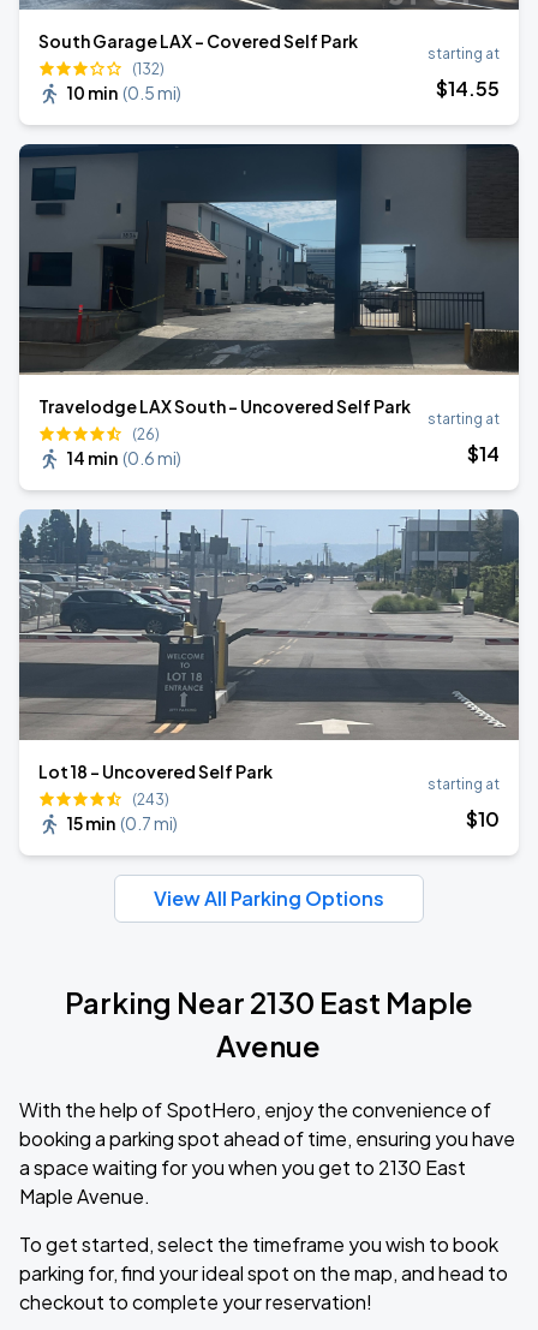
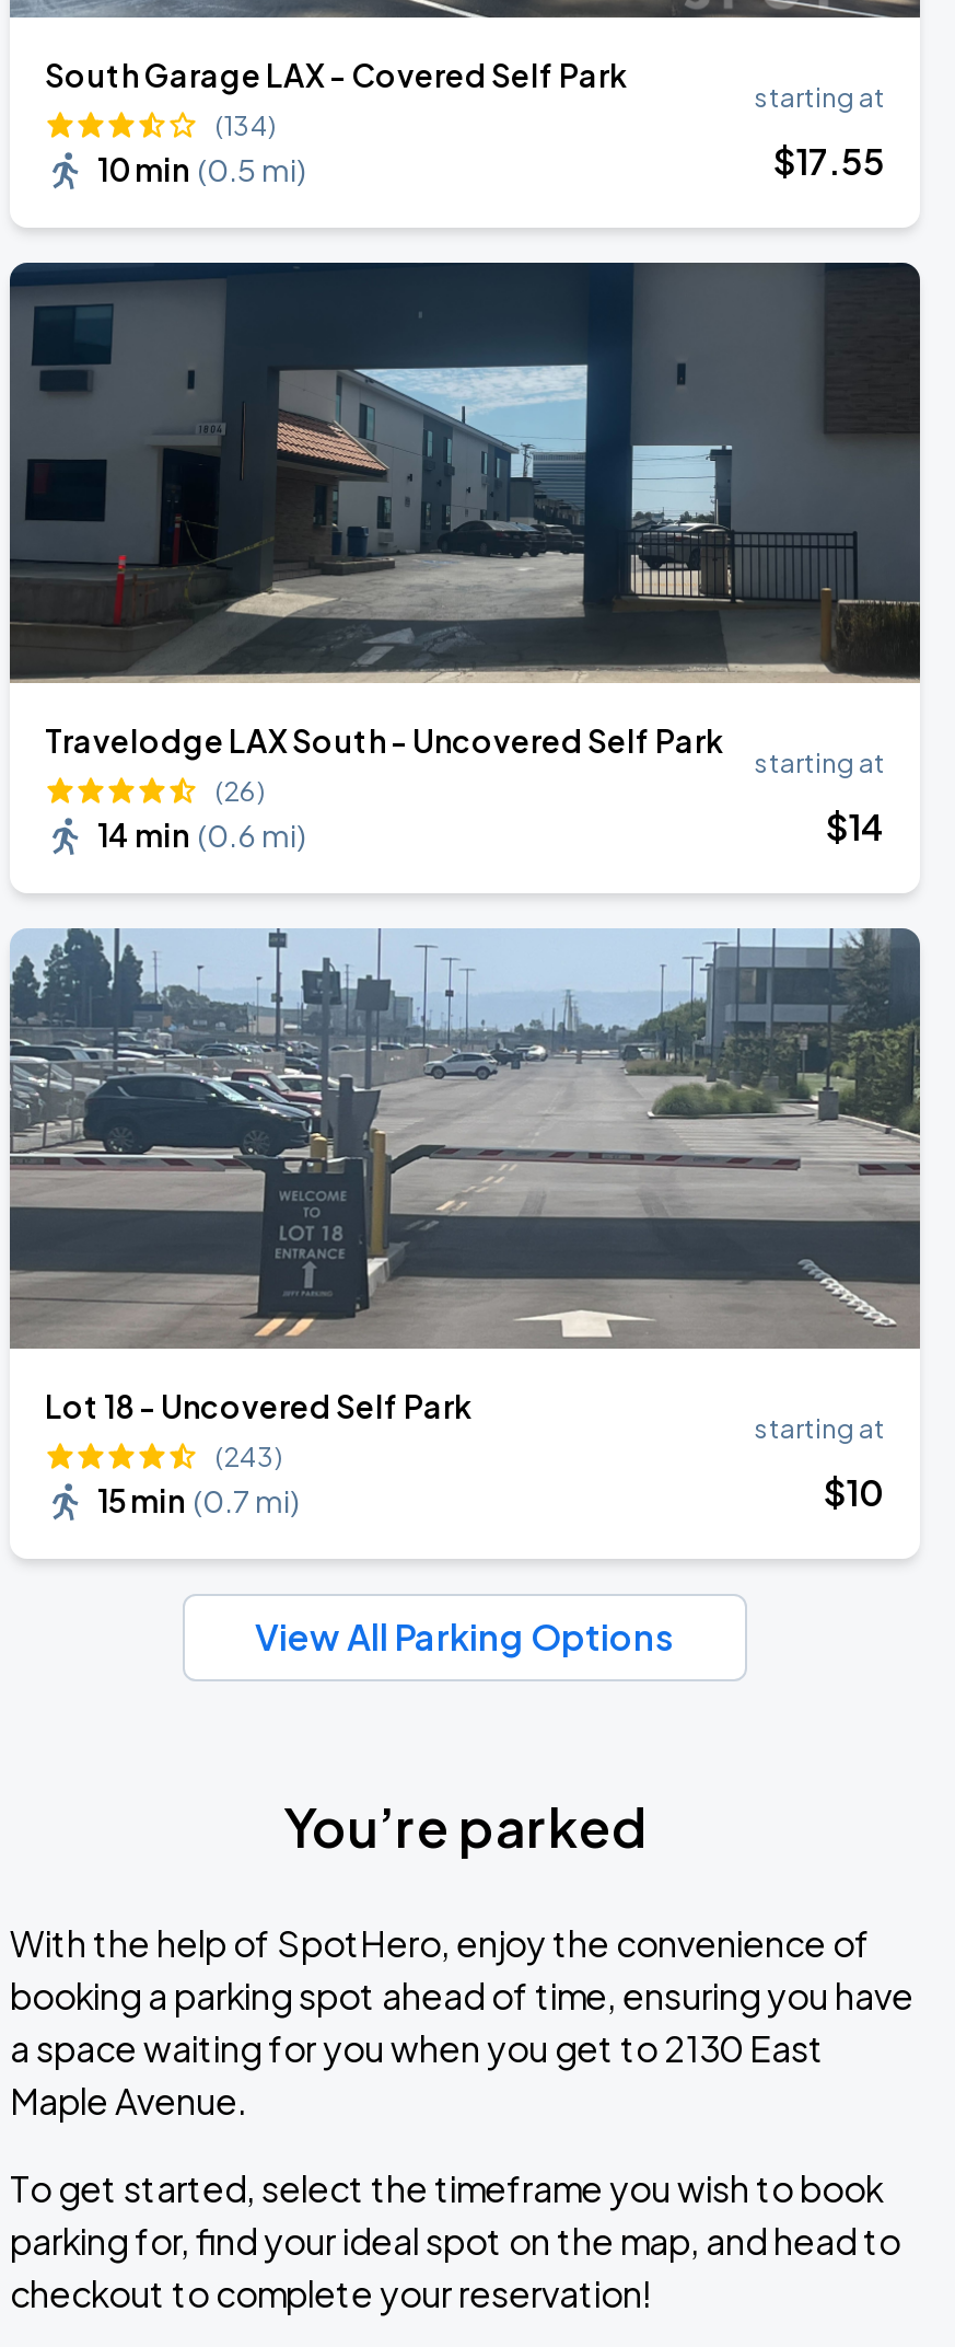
- (132)
+ (134)

- $14.55
+ $17.55

- Parking Near 2130 East Maple
- Avenue
+ You’re parked
